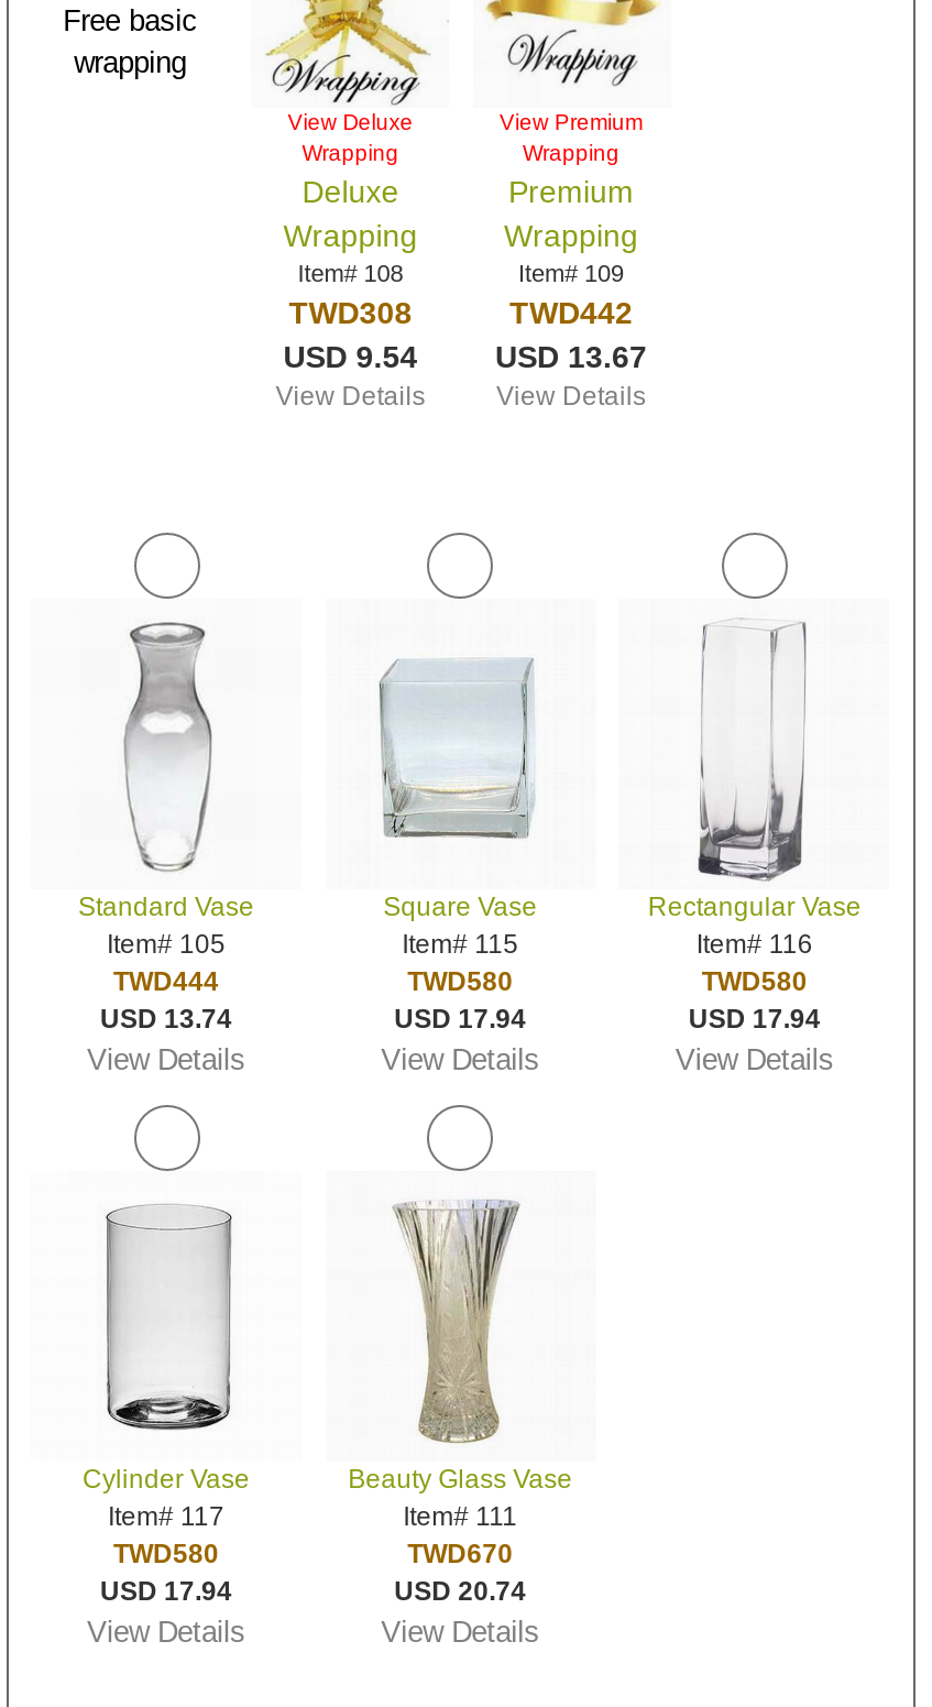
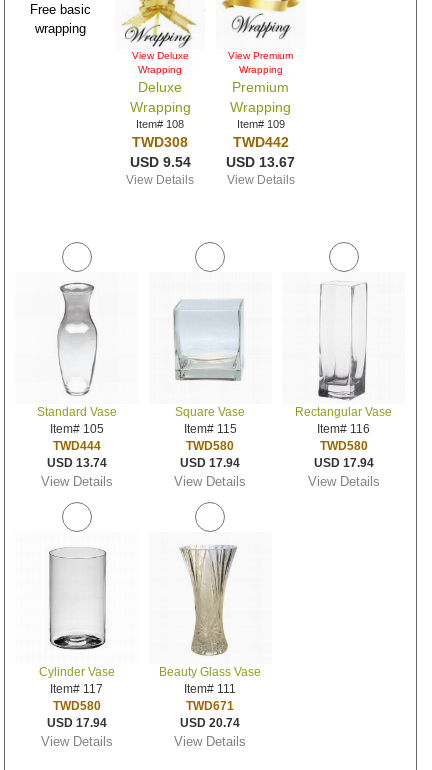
- TWD670
+ TWD671
